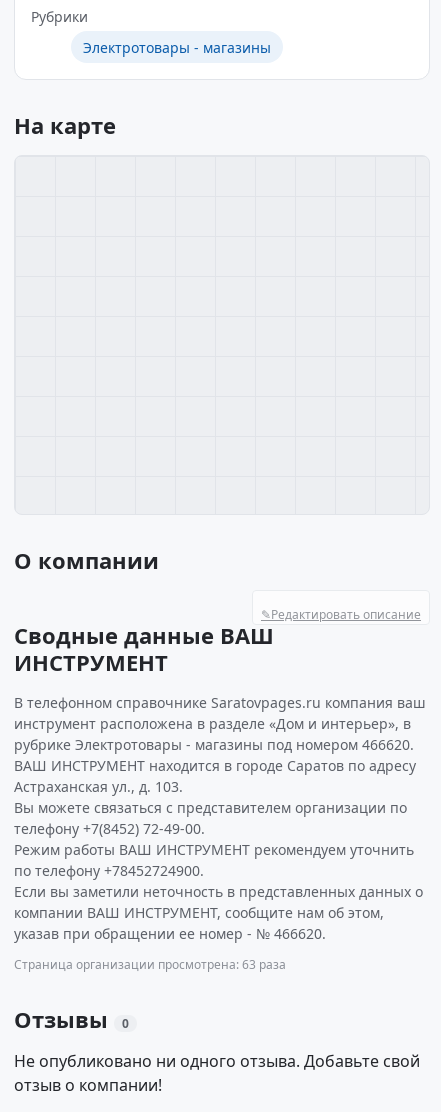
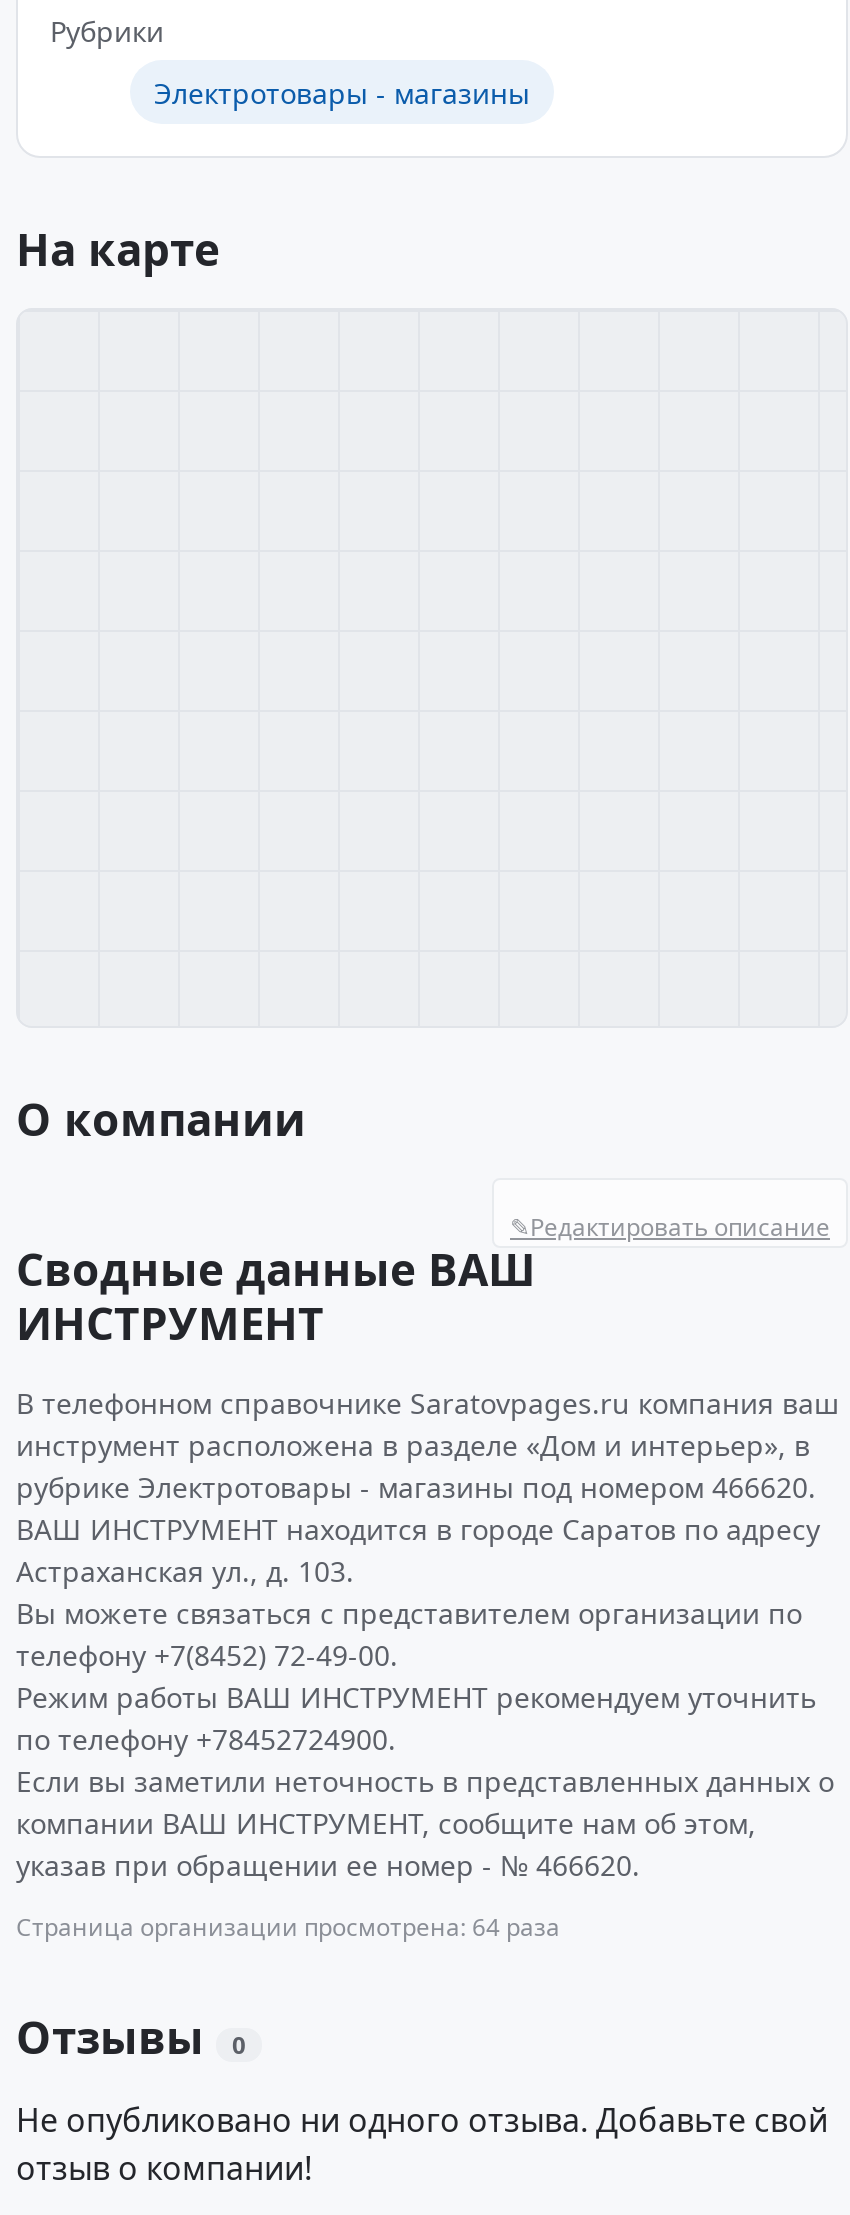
- Страница организации просмотрена: 63 раза
+ Страница организации просмотрена: 64 раза
